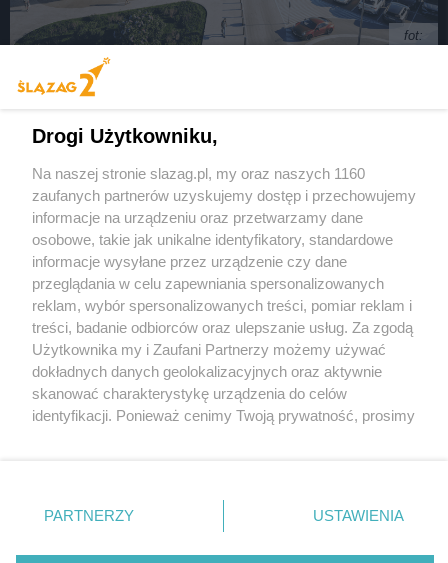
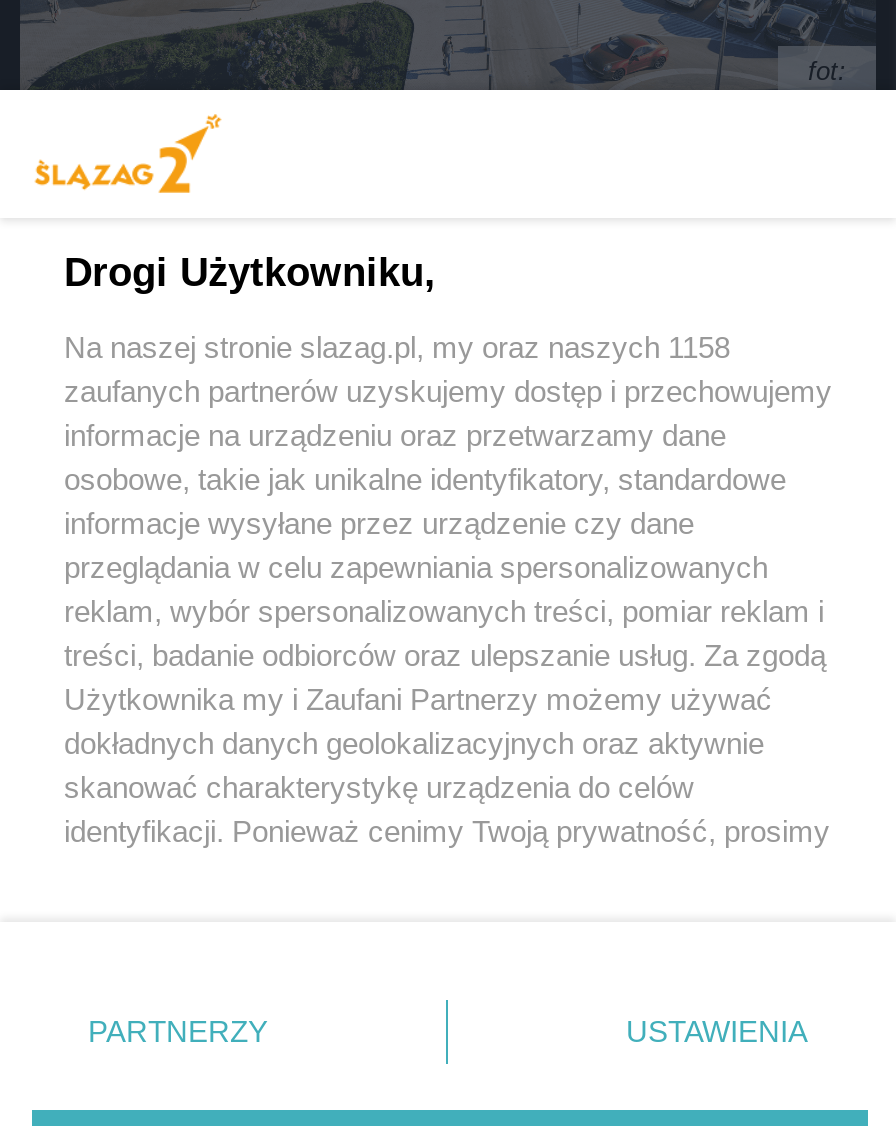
- Na naszej stronie slazag.pl, my oraz naszych 1160
+ Na naszej stronie slazag.pl, my oraz naszych 1158
